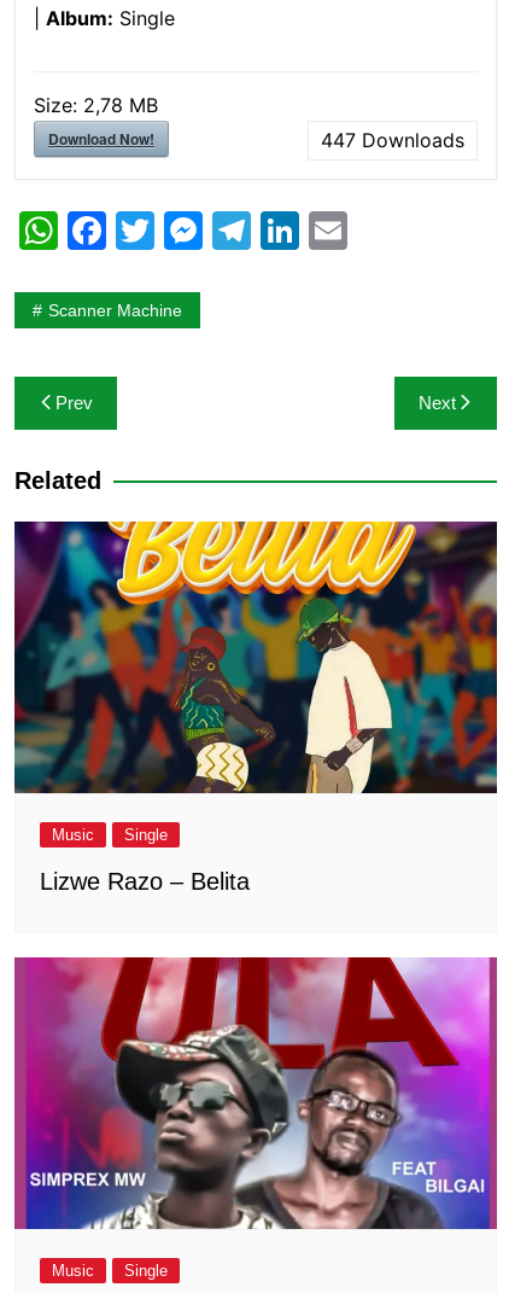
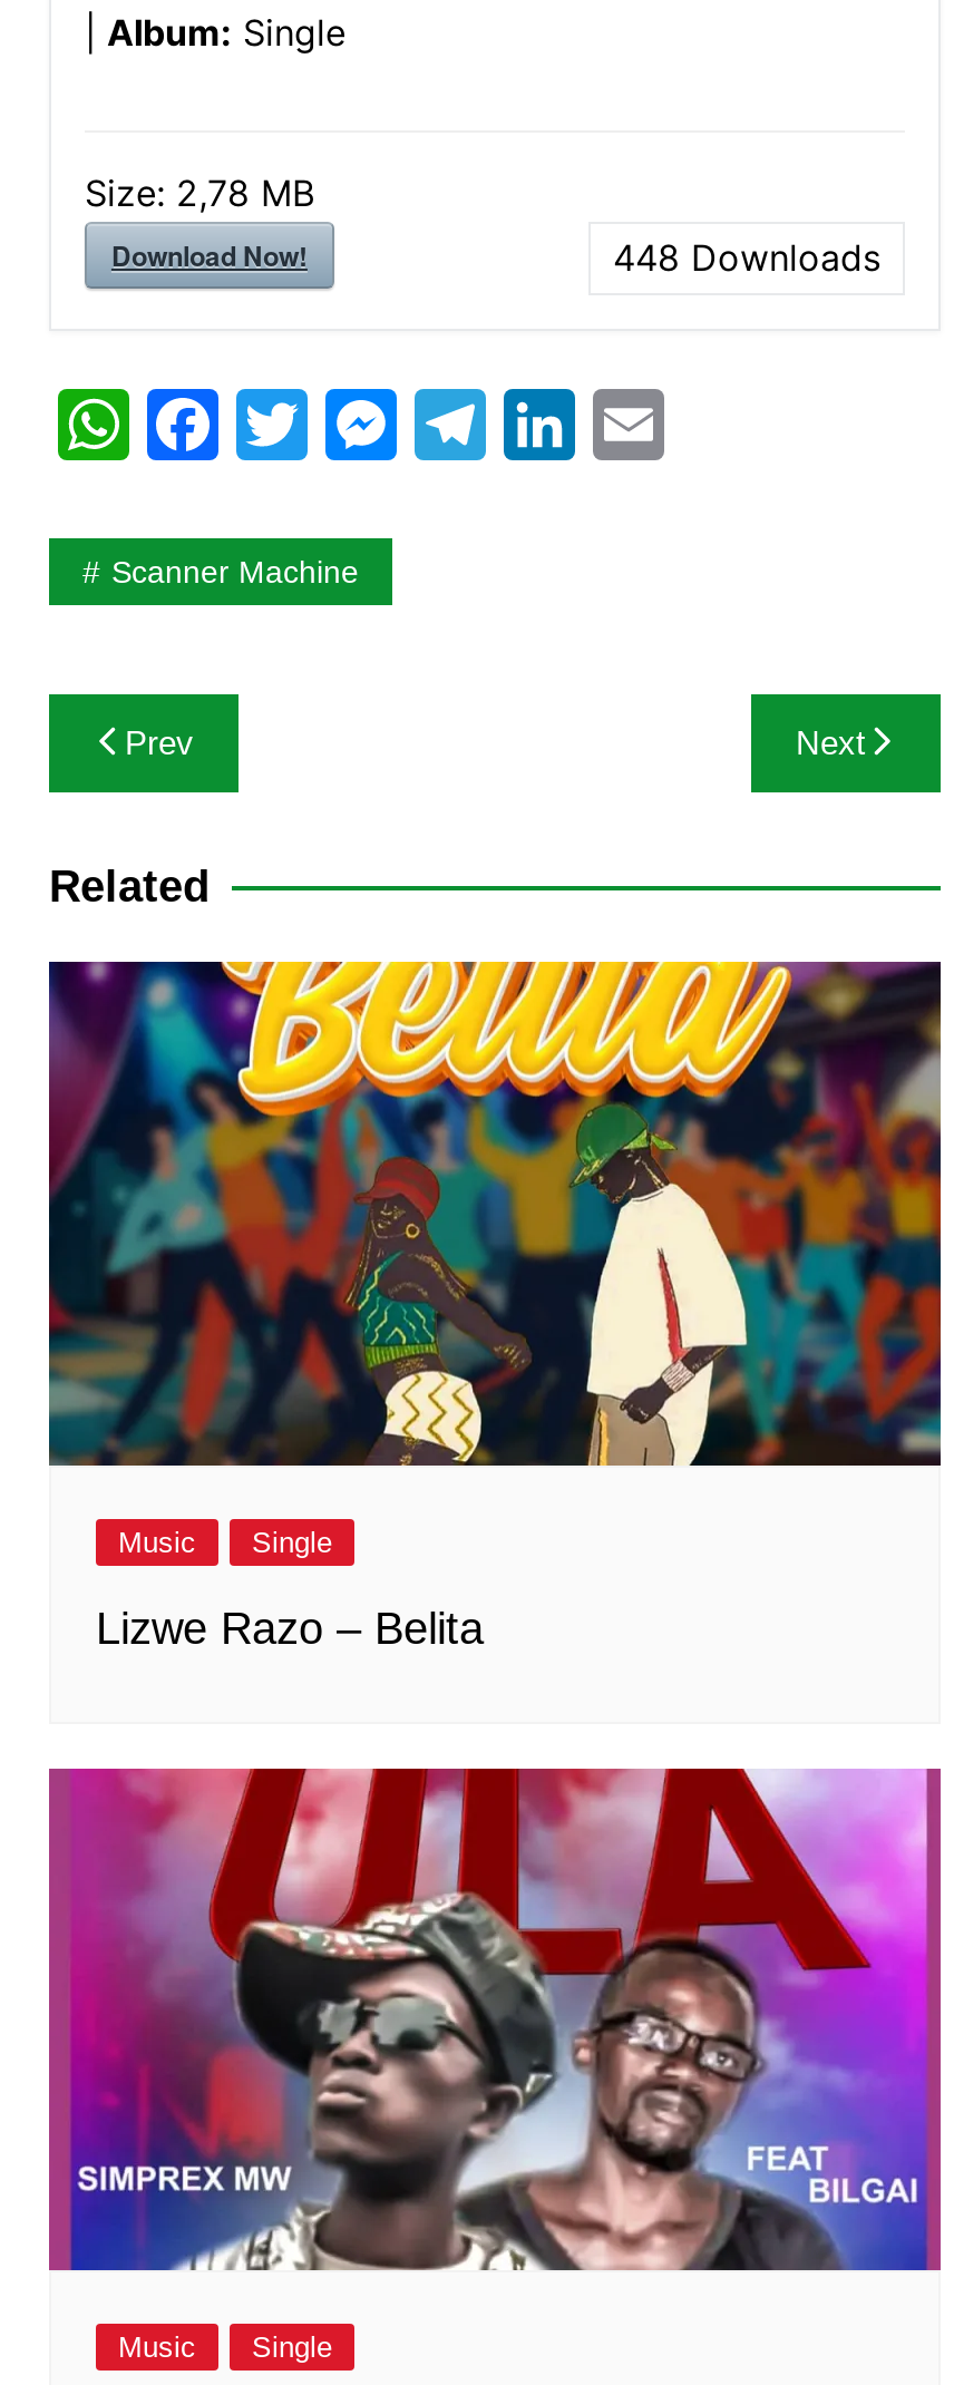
- 447 Downloads
+ 448 Downloads
